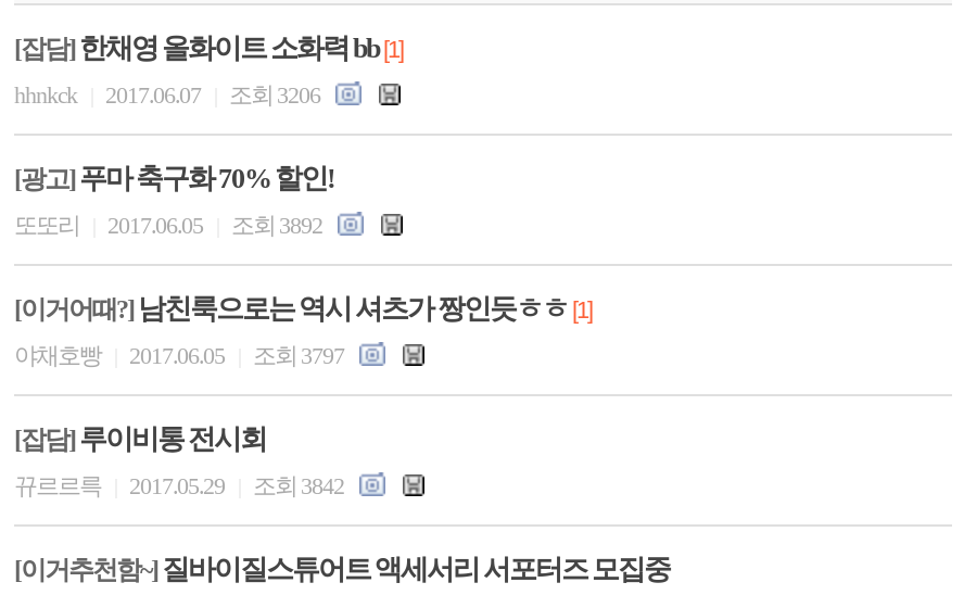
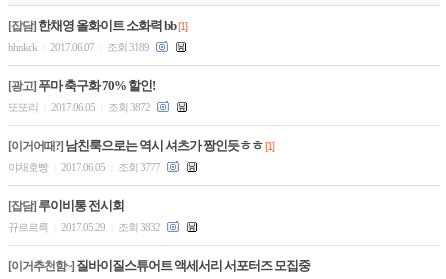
- hhnkck 2017.06.07 조회 3206
+ hhnkck 2017.06.07 조회 3189

- 또또리 2017.06.05 조회 3892
+ 또또리 2017.06.05 조회 3872

- 야채호빵 2017.06.05 조회 3797
+ 야채호빵 2017.06.05 조회 3777

- 조회 3842
+ 조회 3832
